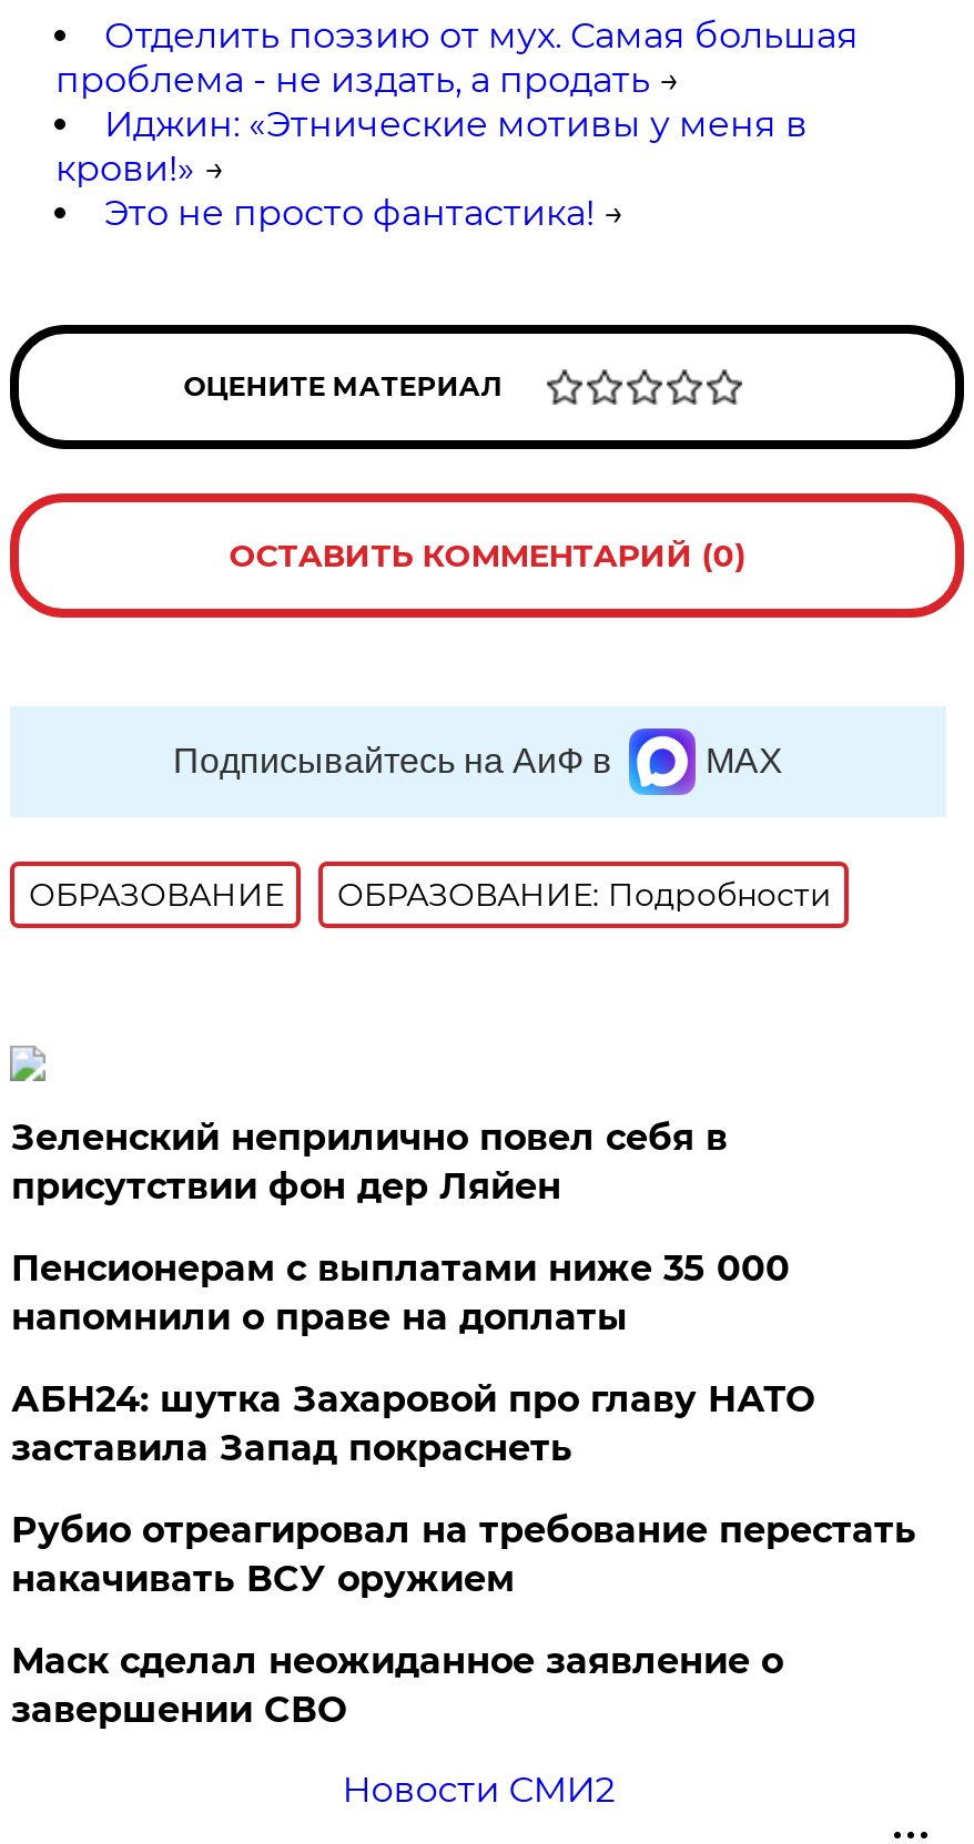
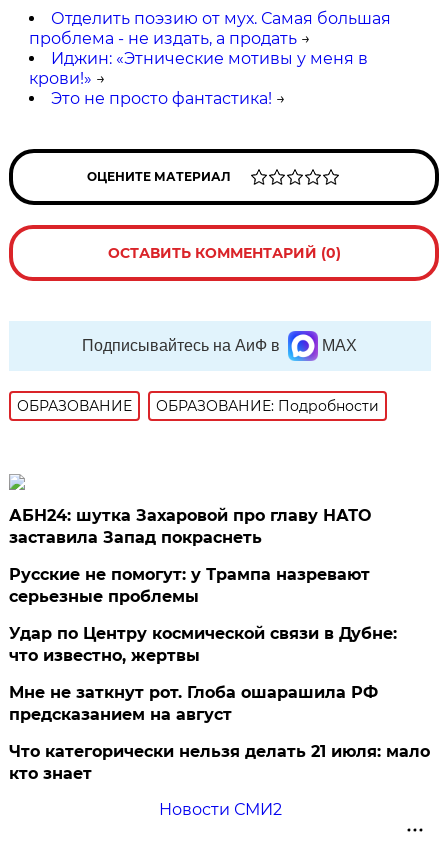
- Зеленский неприлично повел cебя в
- присутствии фон дер Ляйен
- Пенсионерам с выплатами ниже 35 000
- напомнили о праве на доплаты

moved up: АБН24: шутка Захаровой про главу НАТО | заставила Запад покраснеть

- Рубио отреагировал на требование перестать
- накачивать ВСУ оружием
- Маск сделал неожиданное заявление о
- завершении СВО
+ Русские не помогут: у Трампа назревают
+ серьезные проблемы
+ Удар по Центру космической связи в Дубне:
+ что известно, жертвы
+ Мне не заткнут рот. Глоба ошарашила РФ
+ предсказанием на август
+ Что категорически нельзя делать 21 июля: мало
+ кто знает
